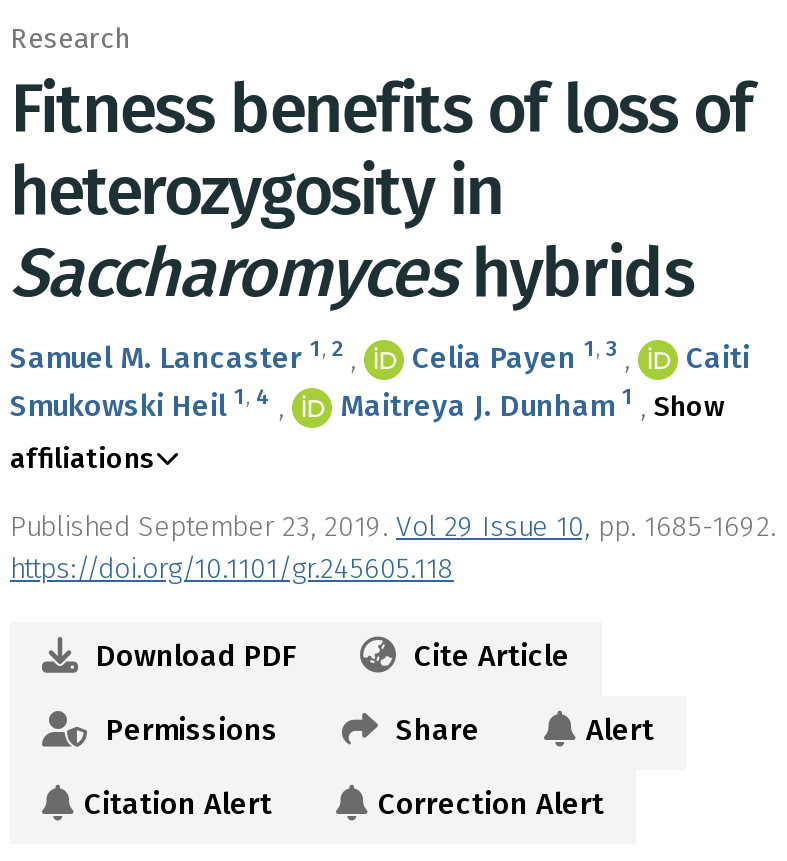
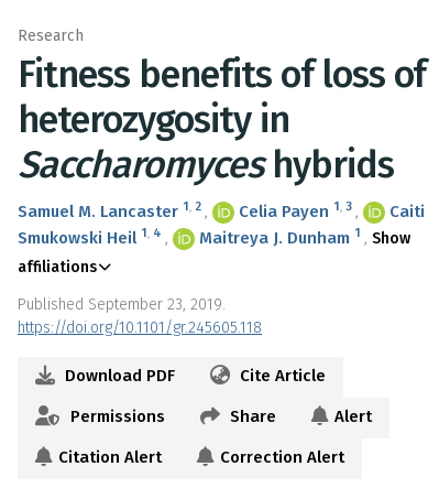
- Published September 23, 2019. Vol 29 Issue 10, pp. 1685-1692.
+ Published September 23, 2019.
